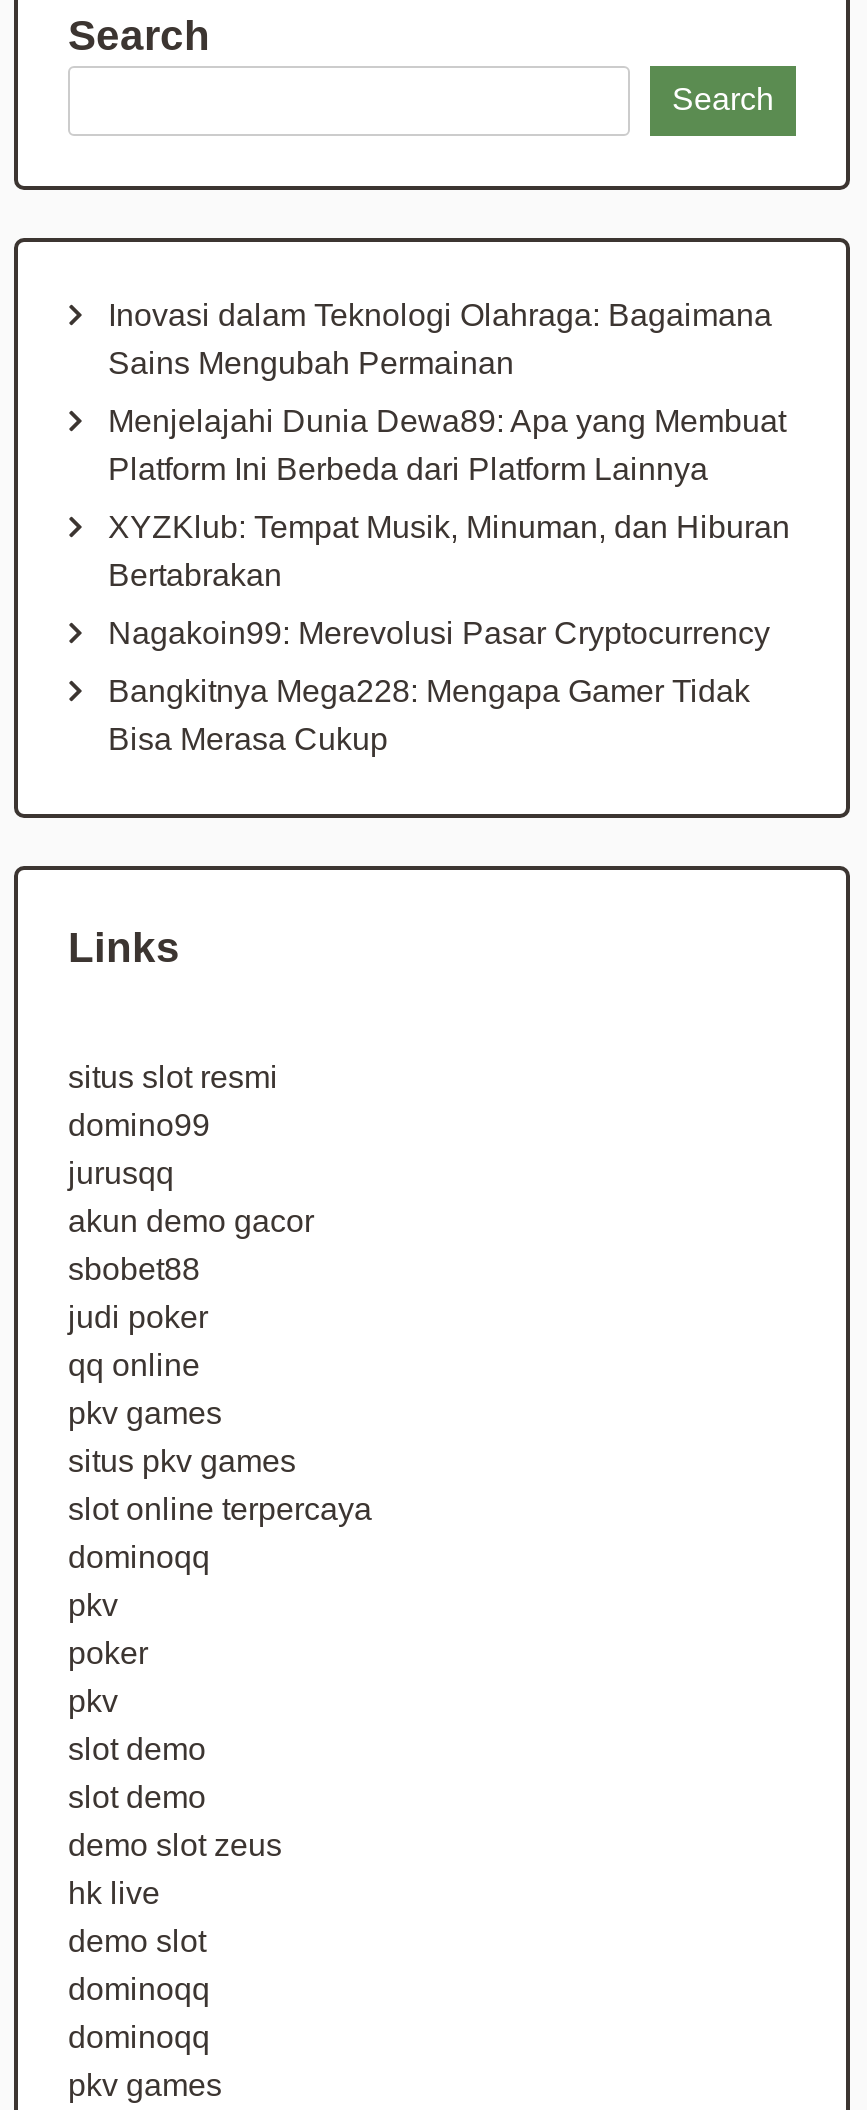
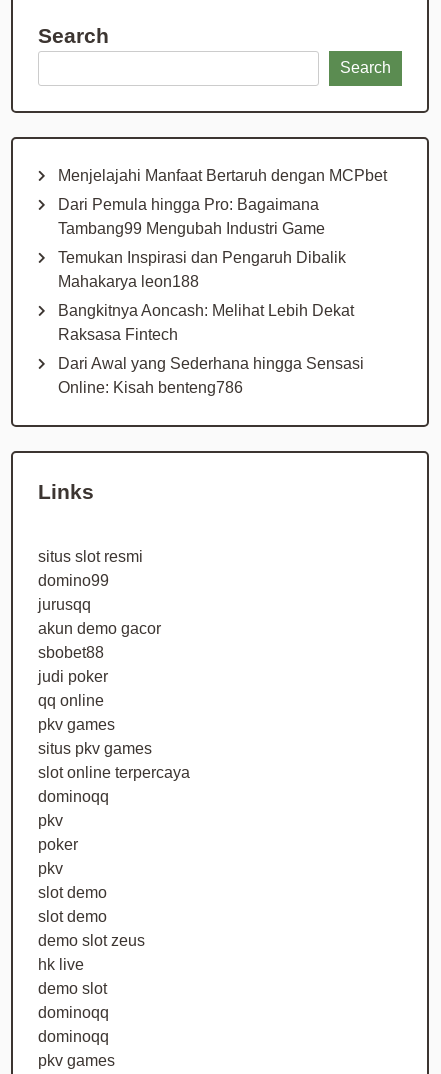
- Inovasi dalam Teknologi Olahraga: Bagaimana
- Sains Mengubah Permainan
+ Menjelajahi Manfaat Bertaruh dengan MCPbet

- Menjelajahi Dunia Dewa89: Apa yang Membuat
- Platform Ini Berbeda dari Platform Lainnya
+ Dari Pemula hingga Pro: Bagaimana
+ Tambang99 Mengubah Industri Game

- XYZKlub: Tempat Musik, Minuman, dan Hiburan
- Bertabrakan
+ Temukan Inspirasi dan Pengaruh Dibalik
+ Mahakarya leon188

- Nagakoin99: Merevolusi Pasar Cryptocurrency
+ Bangkitnya Aoncash: Melihat Lebih Dekat
+ Raksasa Fintech

- Bangkitnya Mega228: Mengapa Gamer Tidak
- Bisa Merasa Cukup
+ Dari Awal yang Sederhana hingga Sensasi
+ Online: Kisah benteng786
